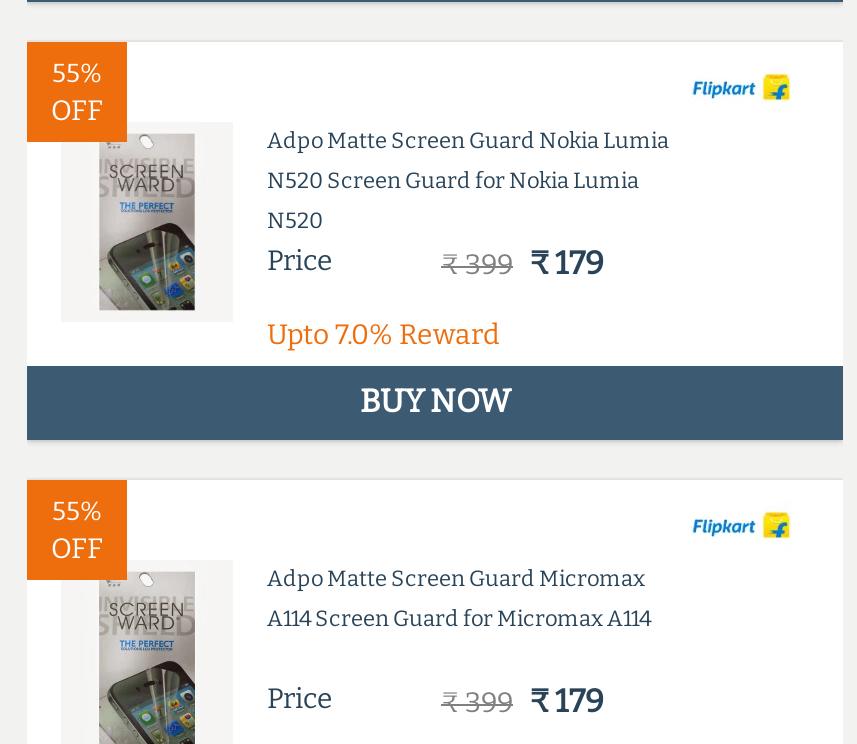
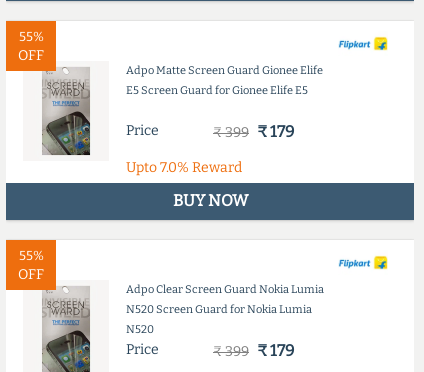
- Adpo Matte Screen Guard Nokia Lumia
+ Adpo Matte Screen Guard Gionee Elife
+ E5 Screen Guard for Gionee Elife E5

moved down: N520 Screen Guard for Nokia Lumia | N520

- Adpo Matte Screen Guard Micromax
- A114 Screen Guard for Micromax A114
+ Adpo Clear Screen Guard Nokia Lumia
